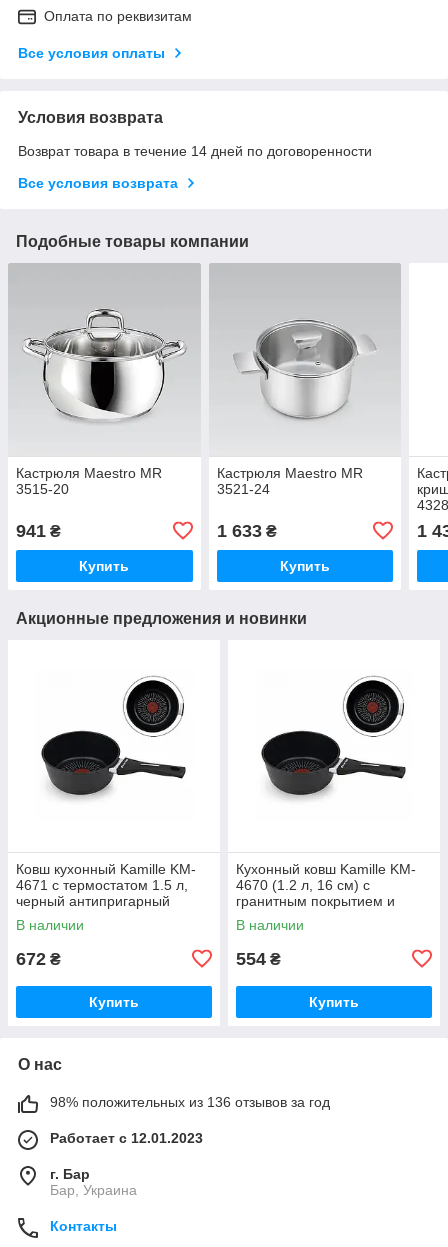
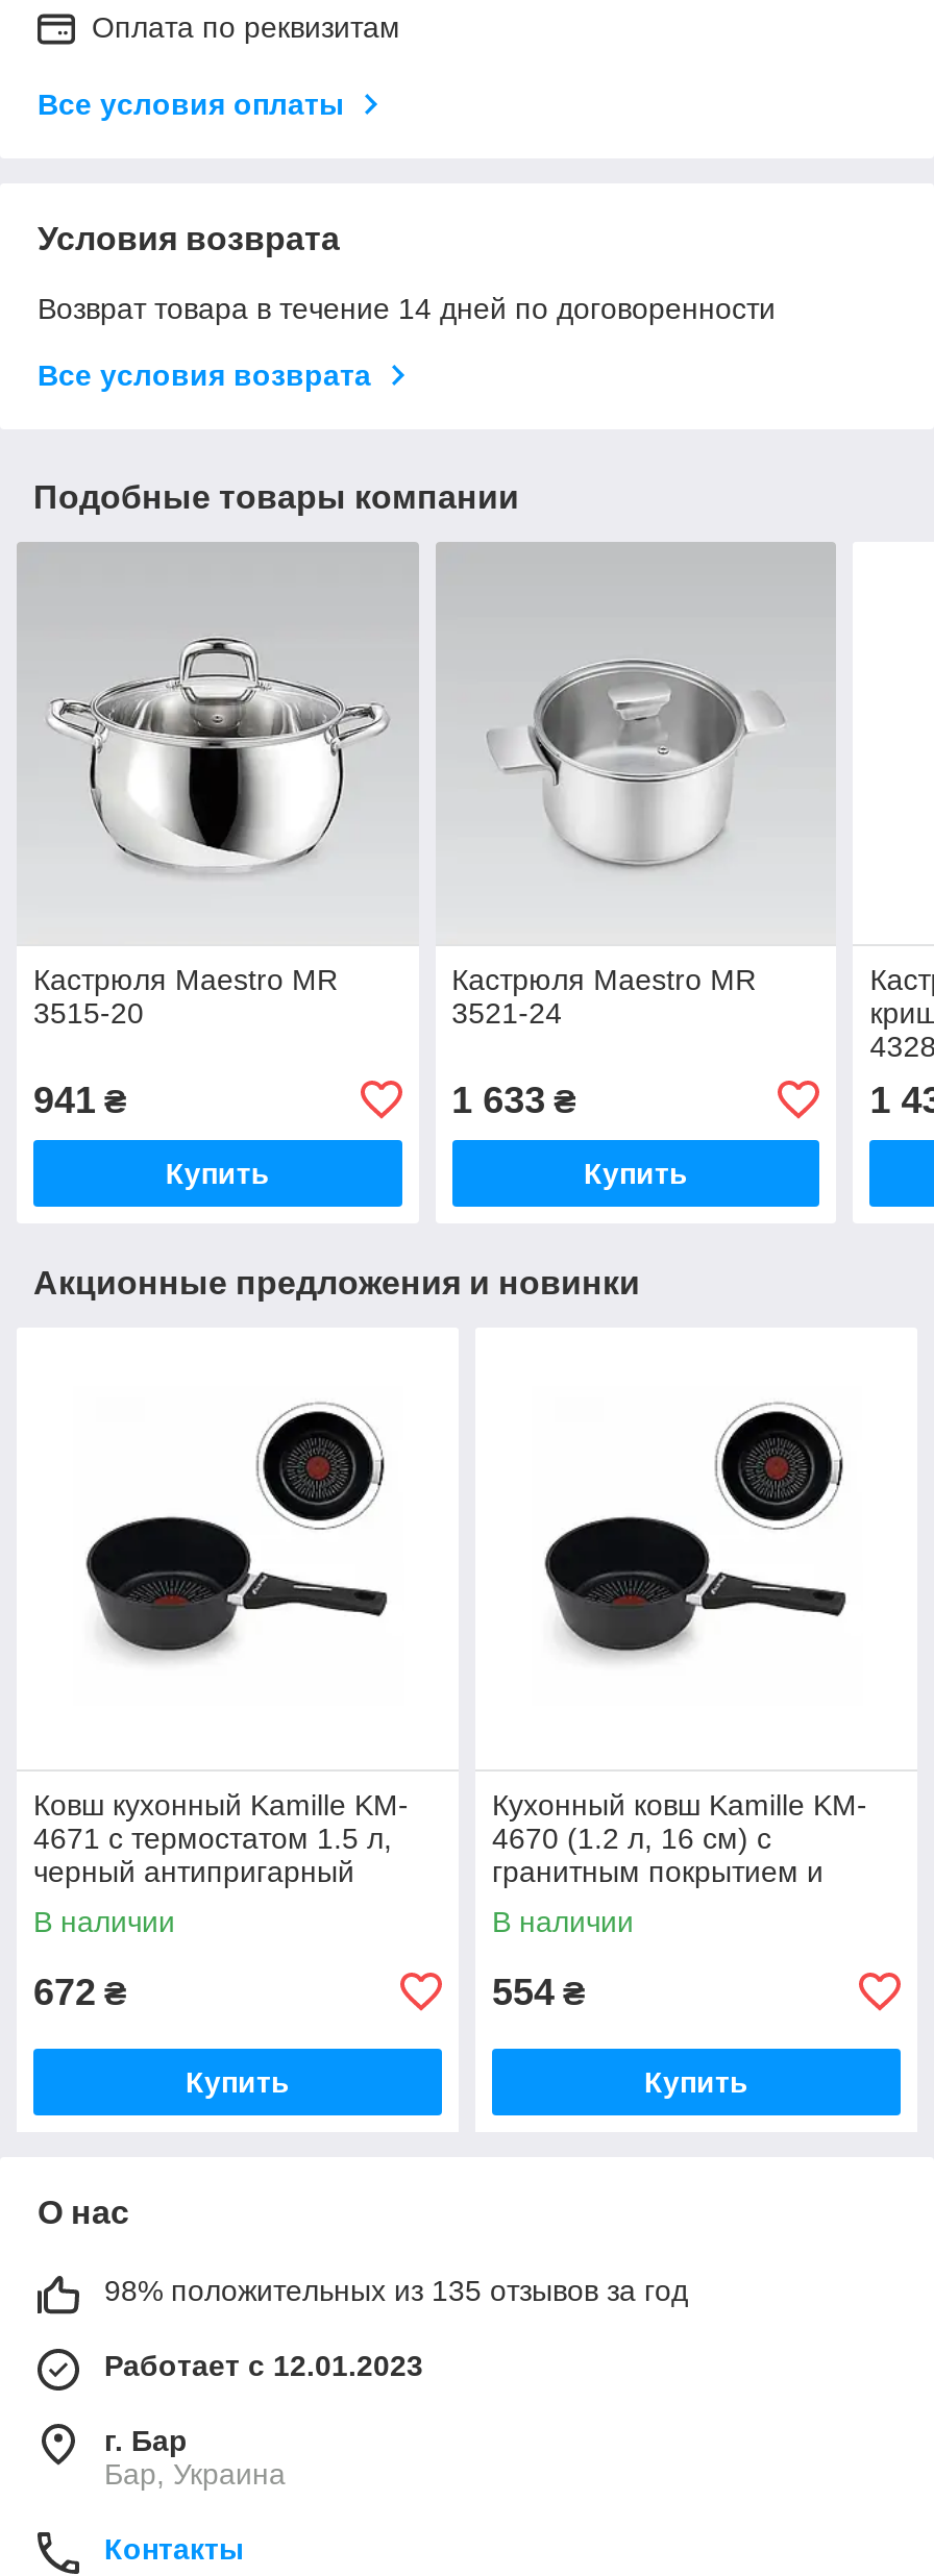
- 98% положительных из 136 отзывов за год
+ 98% положительных из 135 отзывов за год
